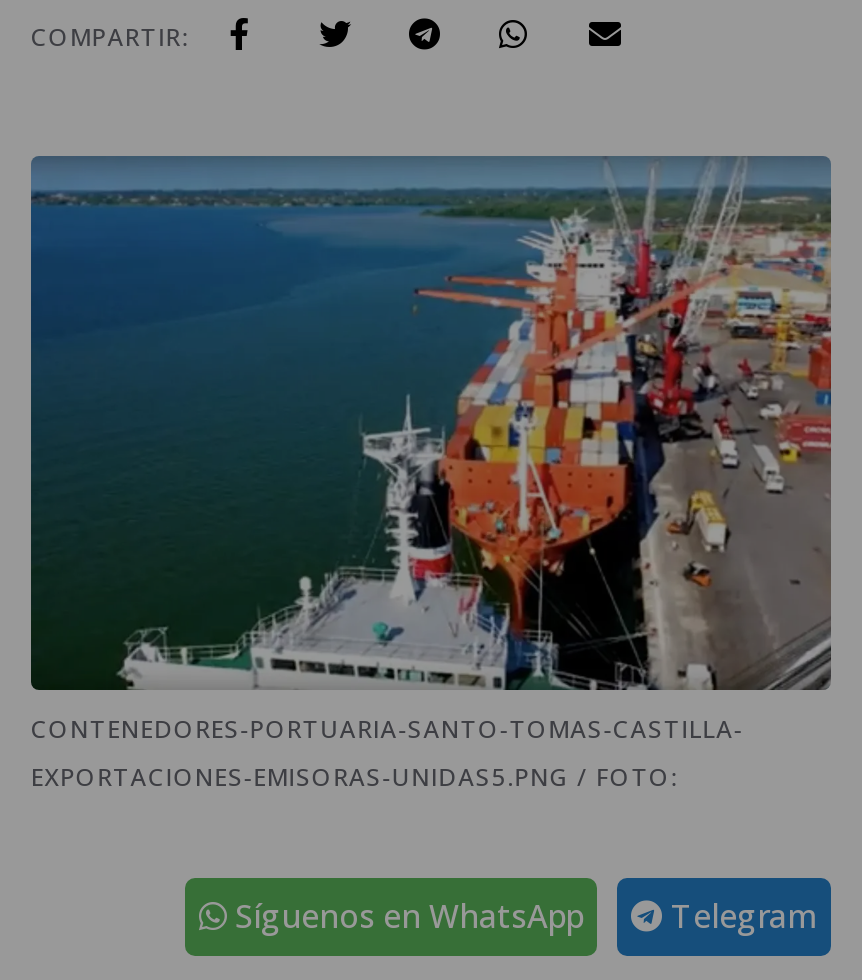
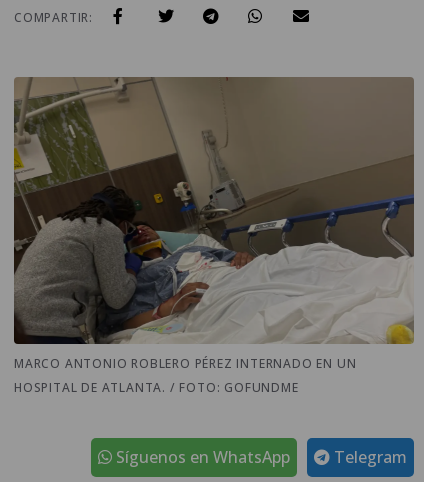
- [image]
- CONTENEDORES-PORTUARIA-SANTO-TOMAS-CASTILLA-
- EXPORTACIONES-EMISORAS-UNIDAS5.PNG / FOTO:
+ [image]
+ MARCO ANTONIO ROBLERO PÉREZ INTERNADO EN UN
+ HOSPITAL DE ATLANTA. / FOTO: GOFUNDME
